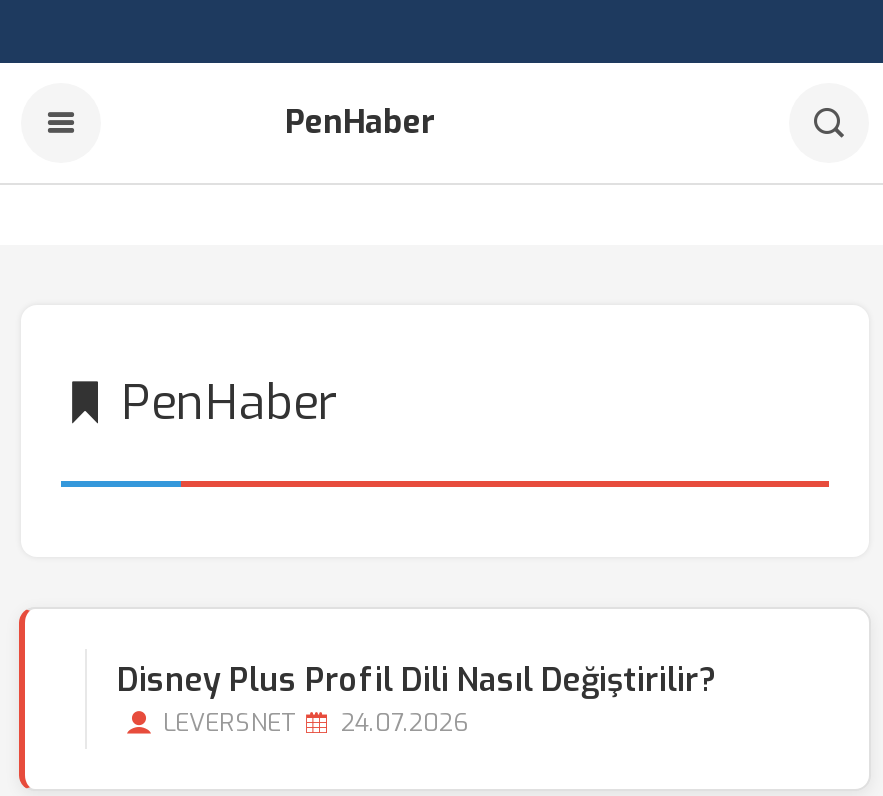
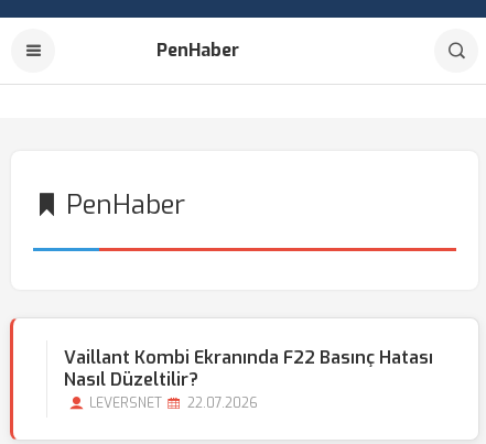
- Disney Plus Profil Dili Nasıl Değiştirilir?
+ Vaillant Kombi Ekranında F22 Basınç Hatası
+ Nasıl Düzeltilir?

- LEVERSNET 24.07.2026
+ LEVERSNET 22.07.2026
